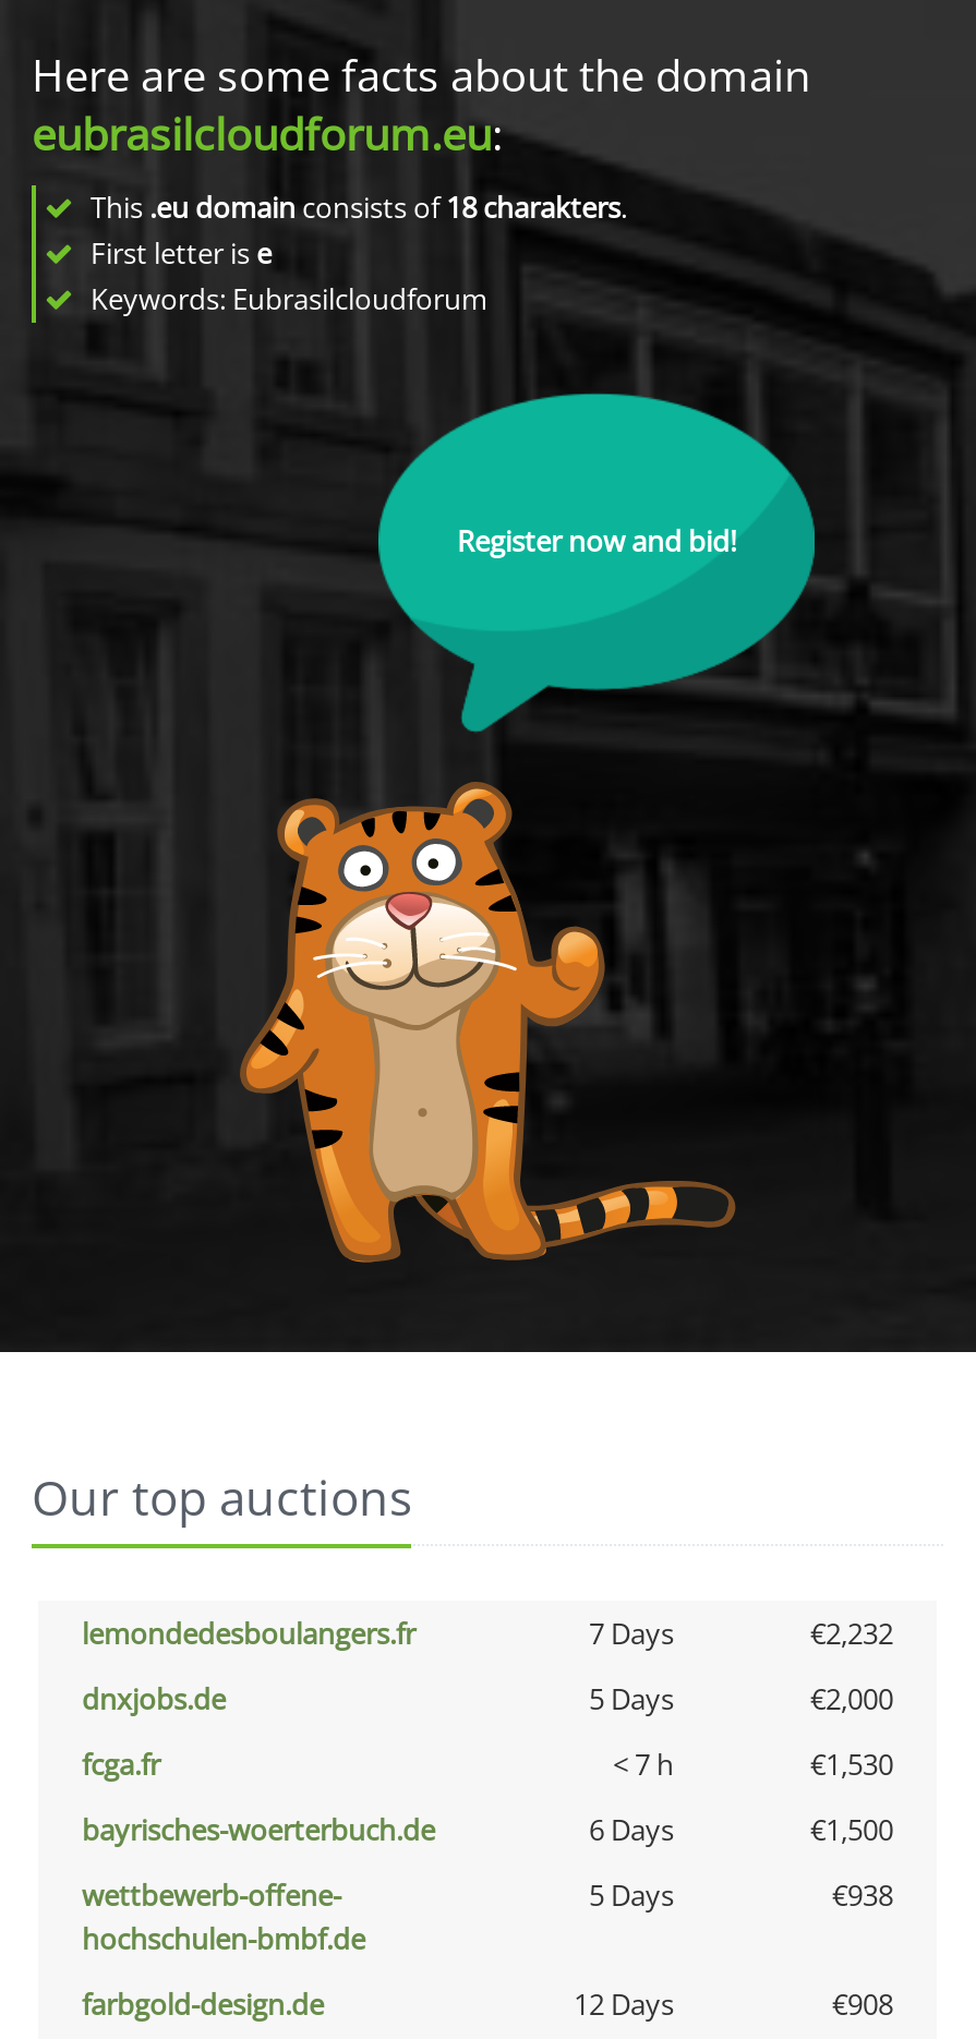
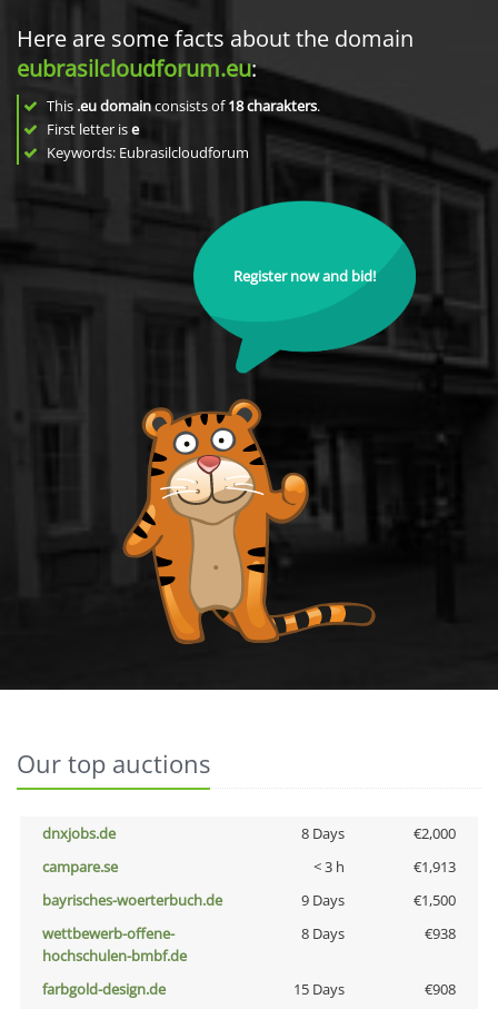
- lemondedesboulangers.fr
- 7 Days
- €2,232

- 5 Days
+ 8 Days

- fcga.fr
- < 7 h
- €1,530
+ campare.se
+ < 3 h
+ €1,913

- 6 Days
+ 9 Days

- 5 Days
+ 8 Days

- 12 Days
+ 15 Days
